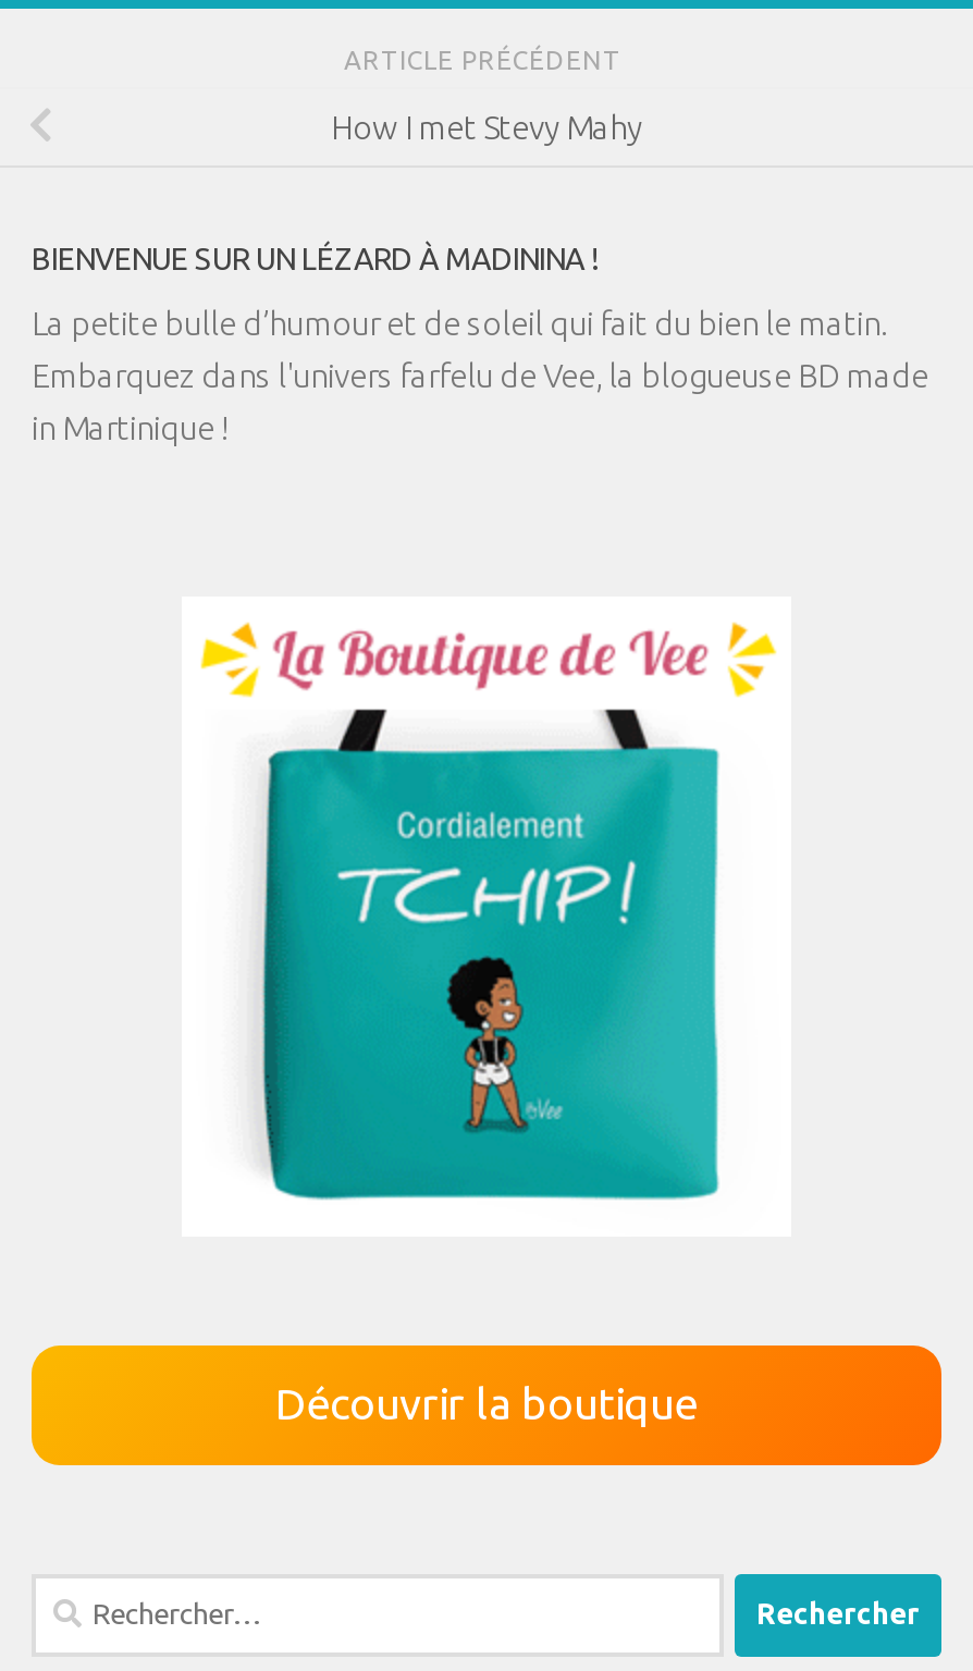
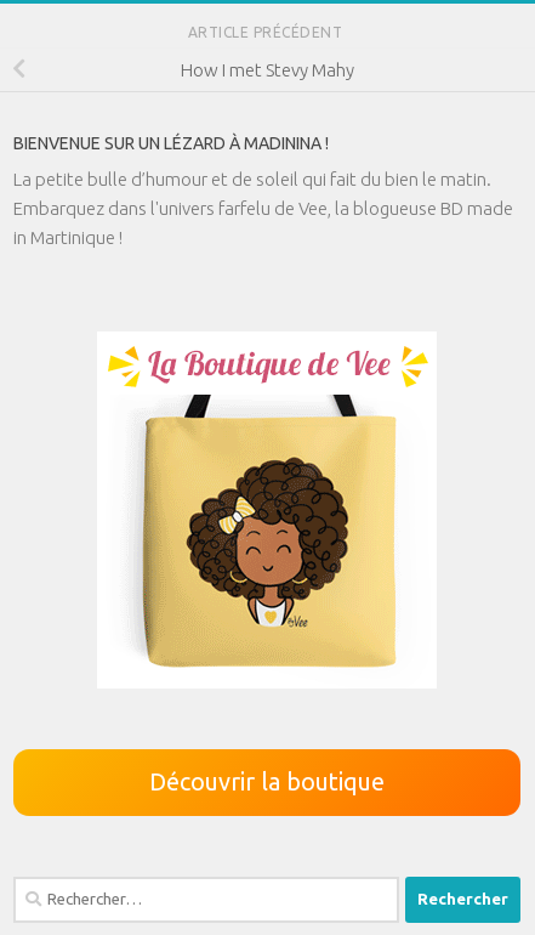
- [image]
+ [image]
